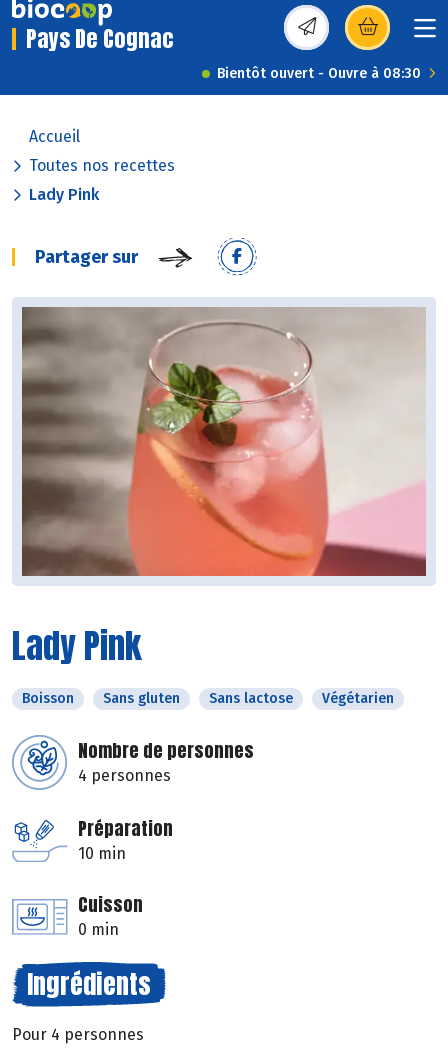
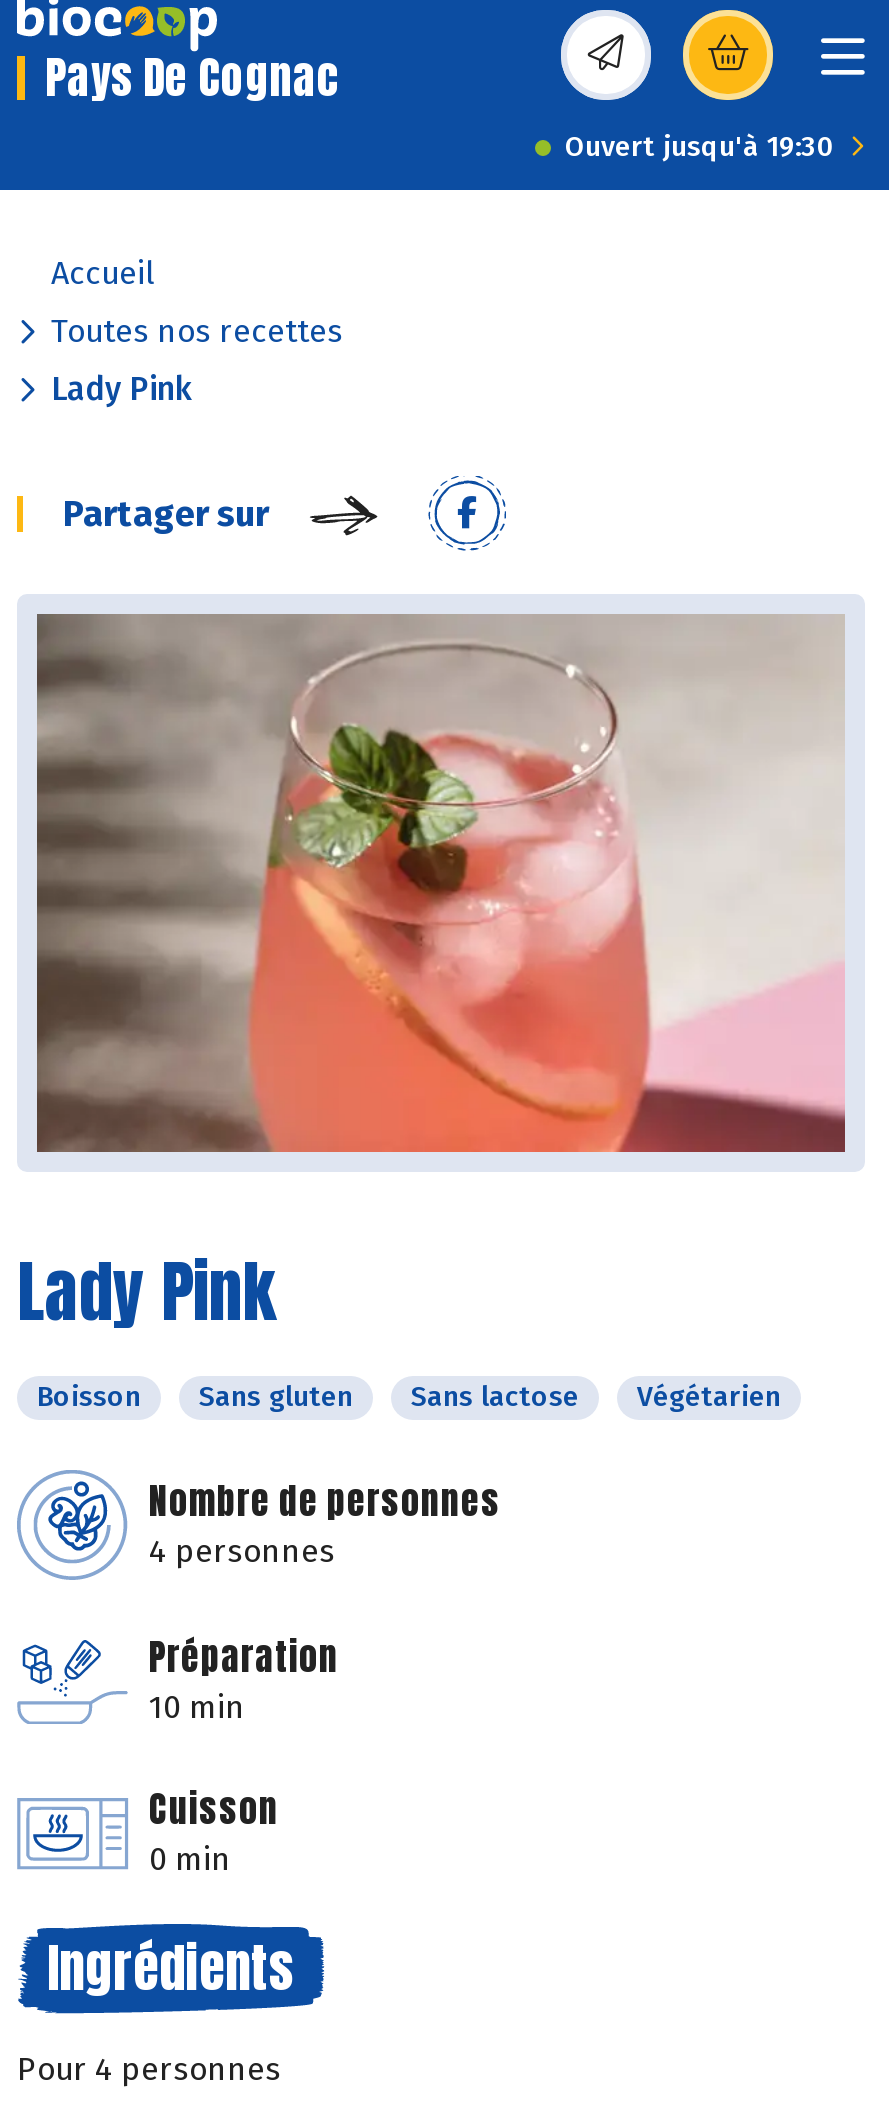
- Bientôt ouvert - Ouvre à 08:30
+ Ouvert jusqu'à 19:30
